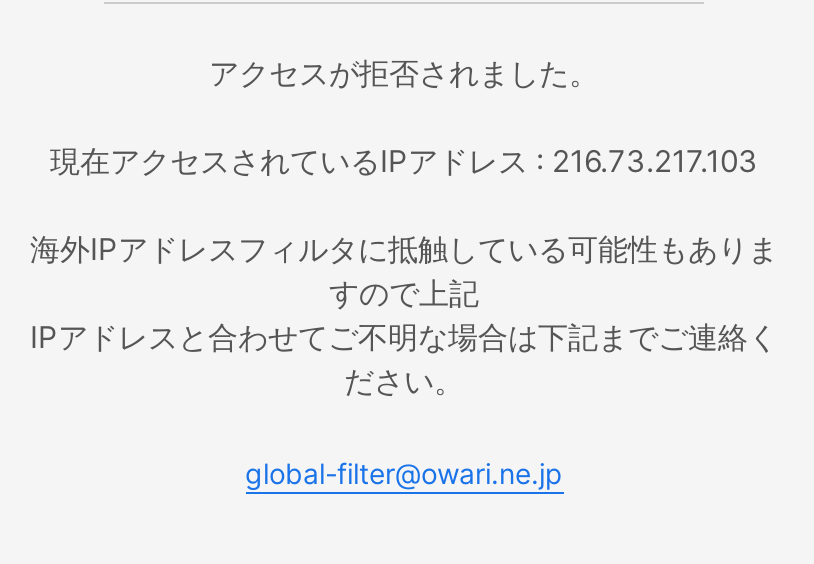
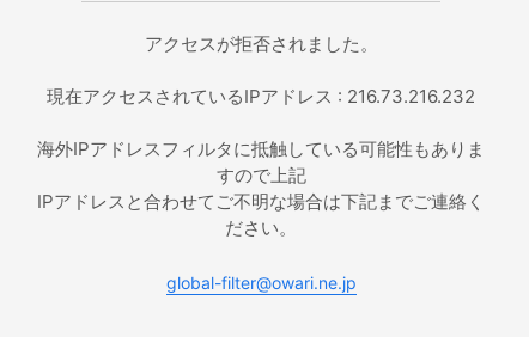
- 現在アクセスされているIPアドレス : 216.73.217.103
+ 現在アクセスされているIPアドレス : 216.73.216.232
